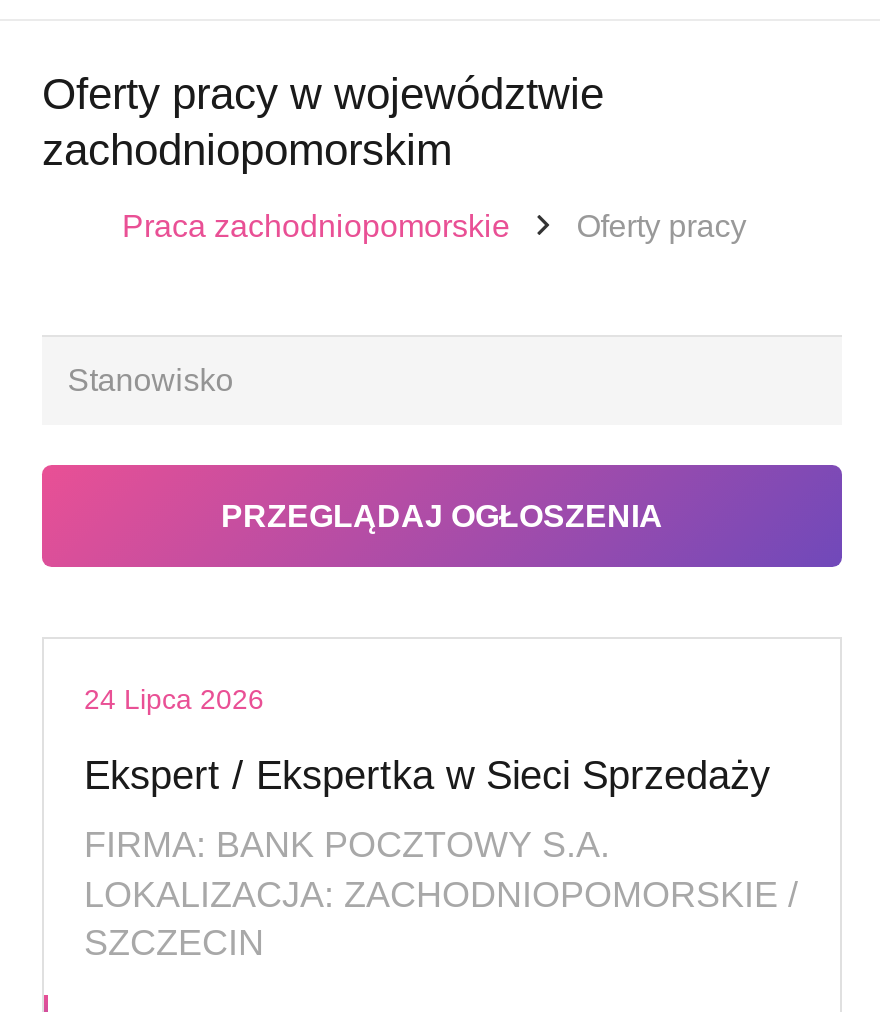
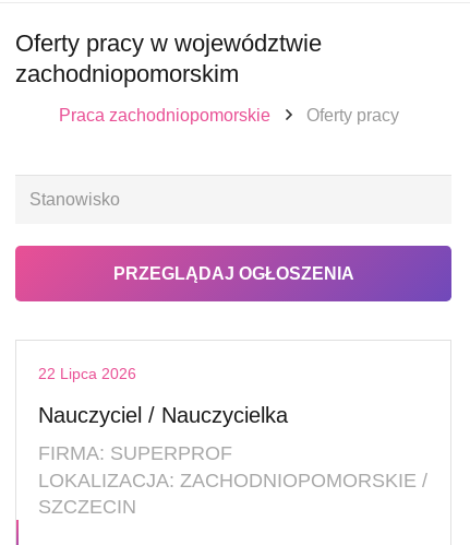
- 24 Lipca 2026
+ 22 Lipca 2026

- Ekspert / Ekspertka w Sieci Sprzedaży
+ Nauczyciel / Nauczycielka

- FIRMA: BANK POCZTOWY S.A.
+ FIRMA: SUPERPROF
